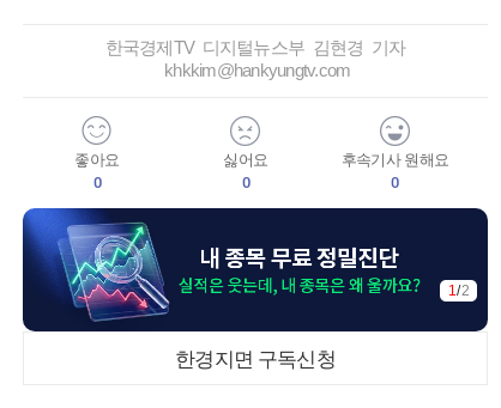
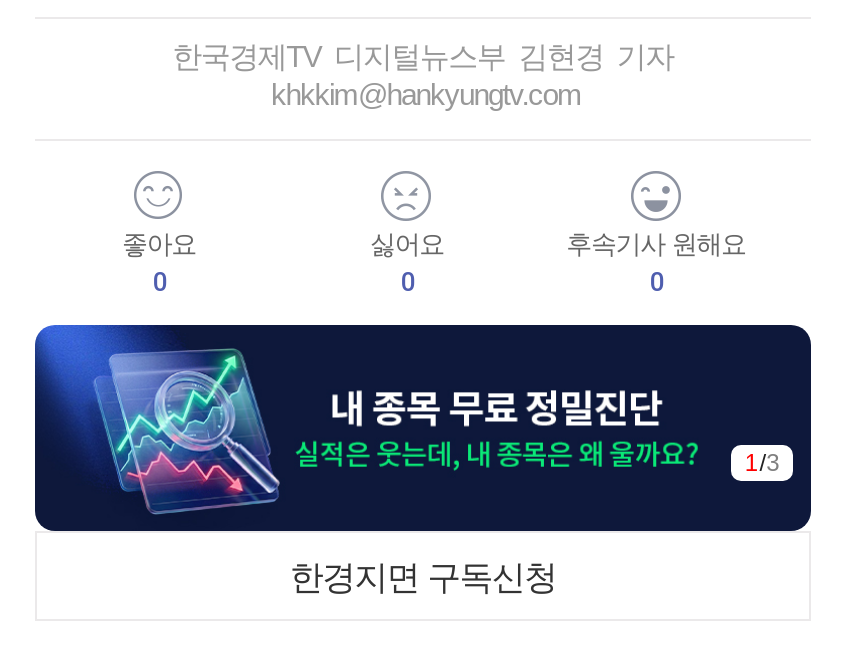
- 1/2
+ 1/3
